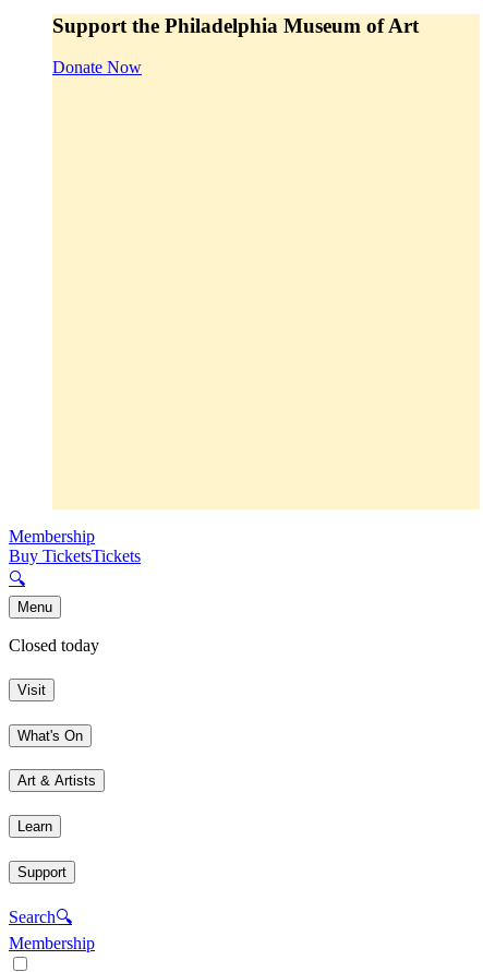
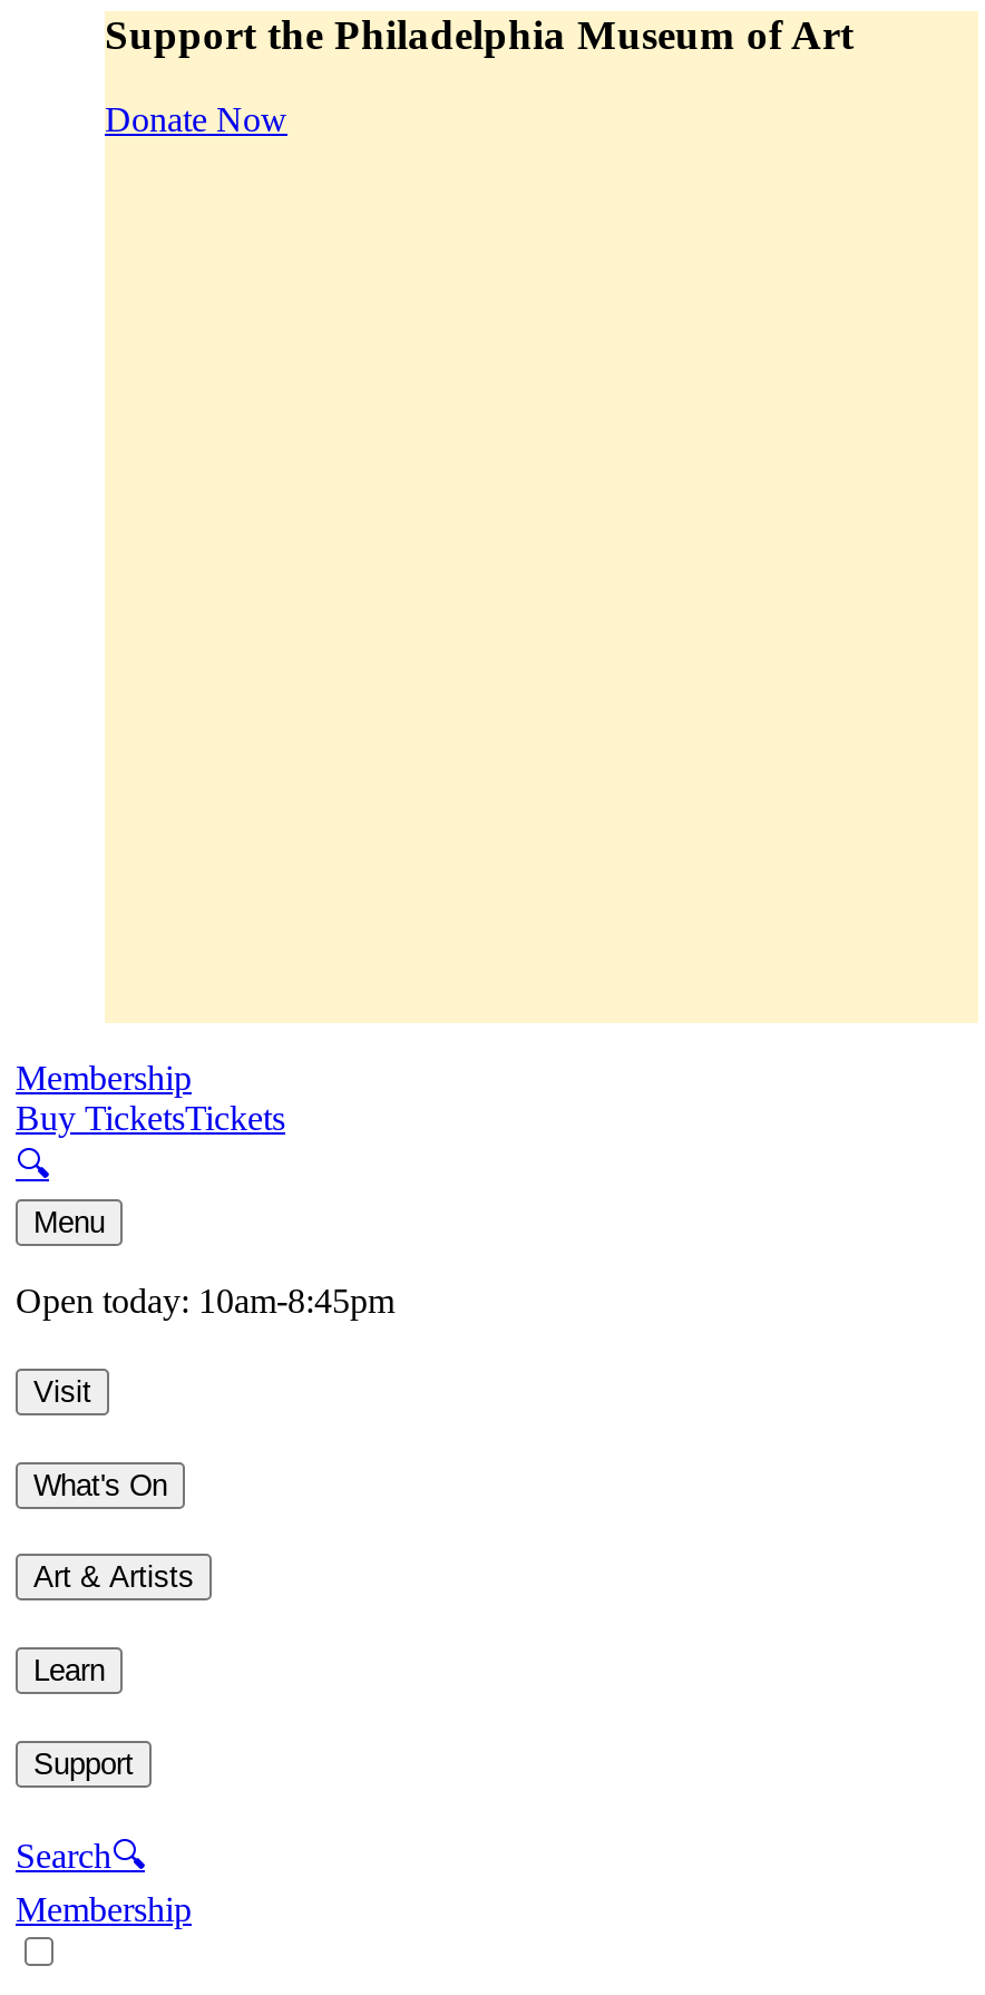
- Closed today
+ Open today: 10am-8:45pm
